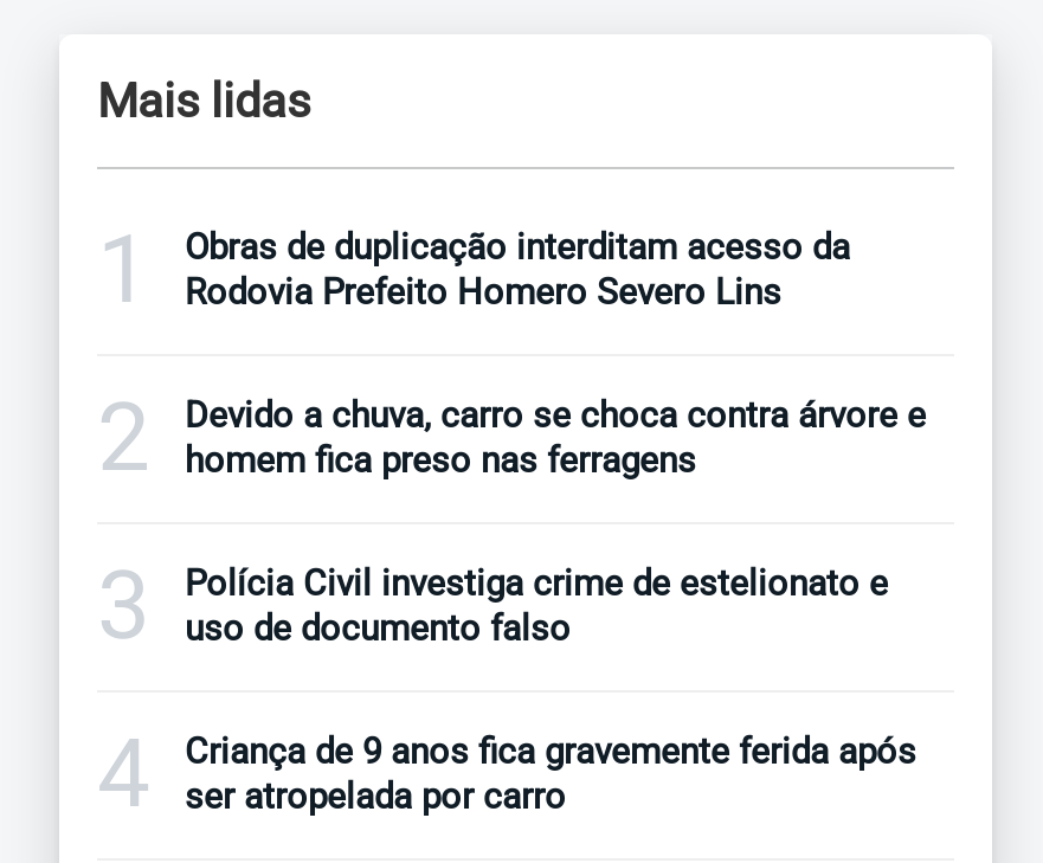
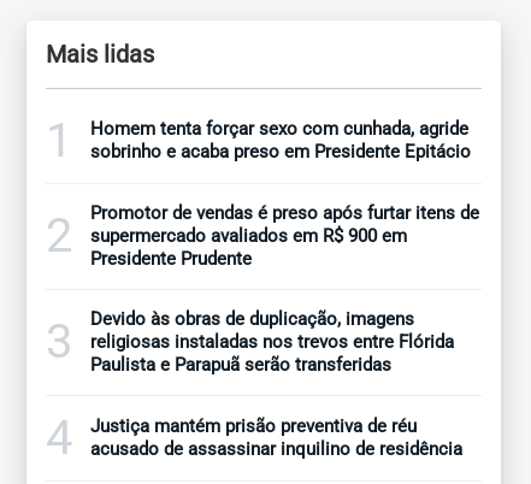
- Obras de duplicação interditam acesso da
- Rodovia Prefeito Homero Severo Lins
+ Homem tenta forçar sexo com cunhada, agride
+ sobrinho e acaba preso em Presidente Epitácio

- Devido a chuva, carro se choca contra árvore e
- homem fica preso nas ferragens
+ Promotor de vendas é preso após furtar itens de
+ supermercado avaliados em R$ 900 em
+ Presidente Prudente

- Polícia Civil investiga crime de estelionato e
- uso de documento falso
+ Devido às obras de duplicação, imagens
+ religiosas instaladas nos trevos entre Flórida
+ Paulista e Parapuã serão transferidas

- Criança de 9 anos fica gravemente ferida após
- ser atropelada por carro
+ Justiça mantém prisão preventiva de réu
+ acusado de assassinar inquilino de residência
